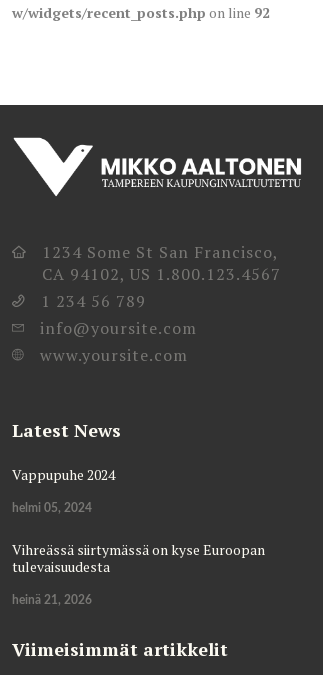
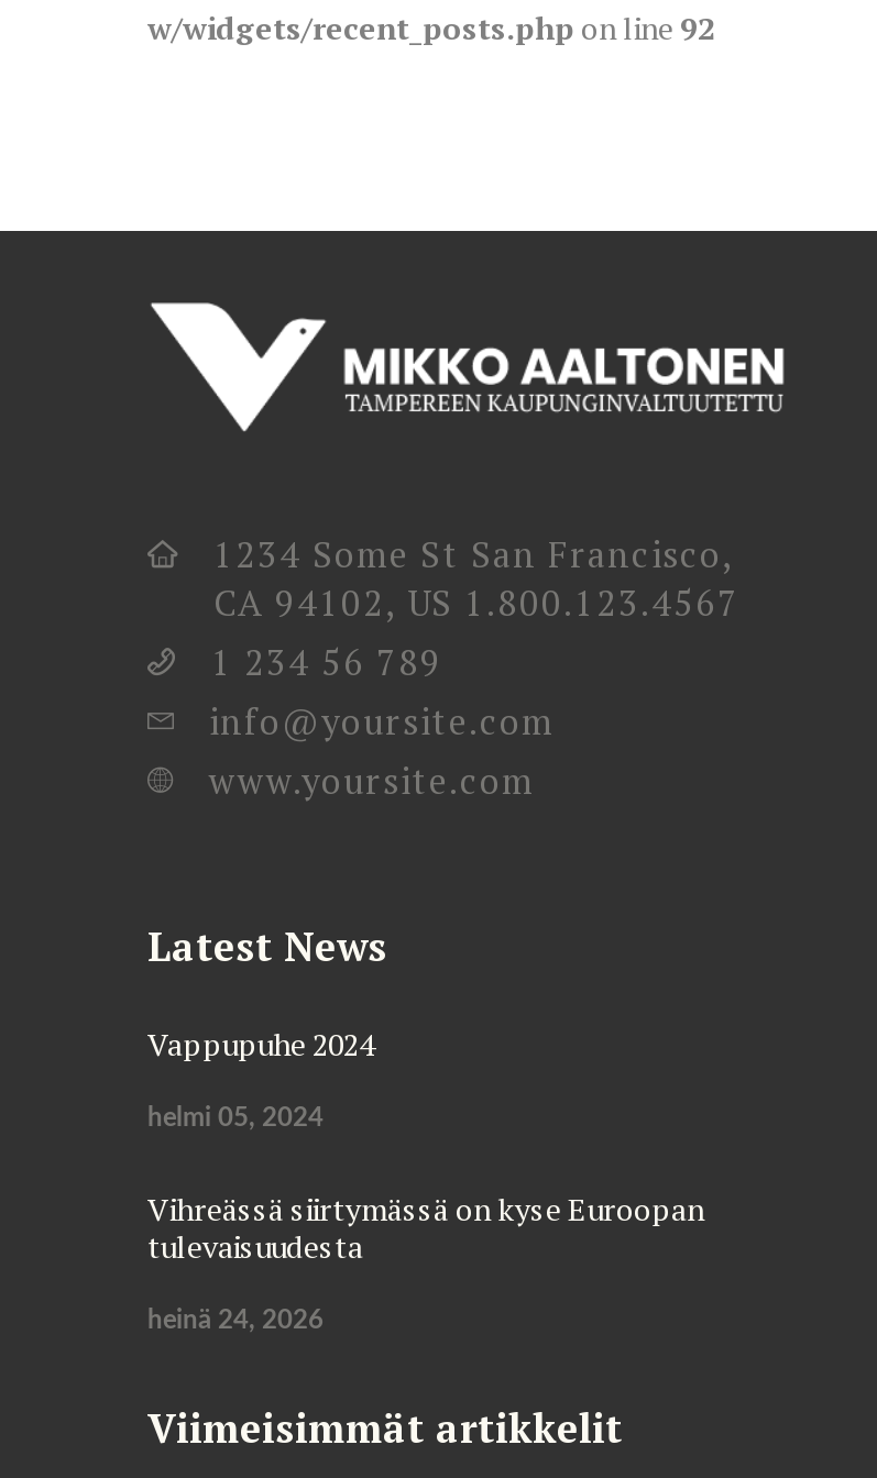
- heinä 21, 2026
+ heinä 24, 2026
